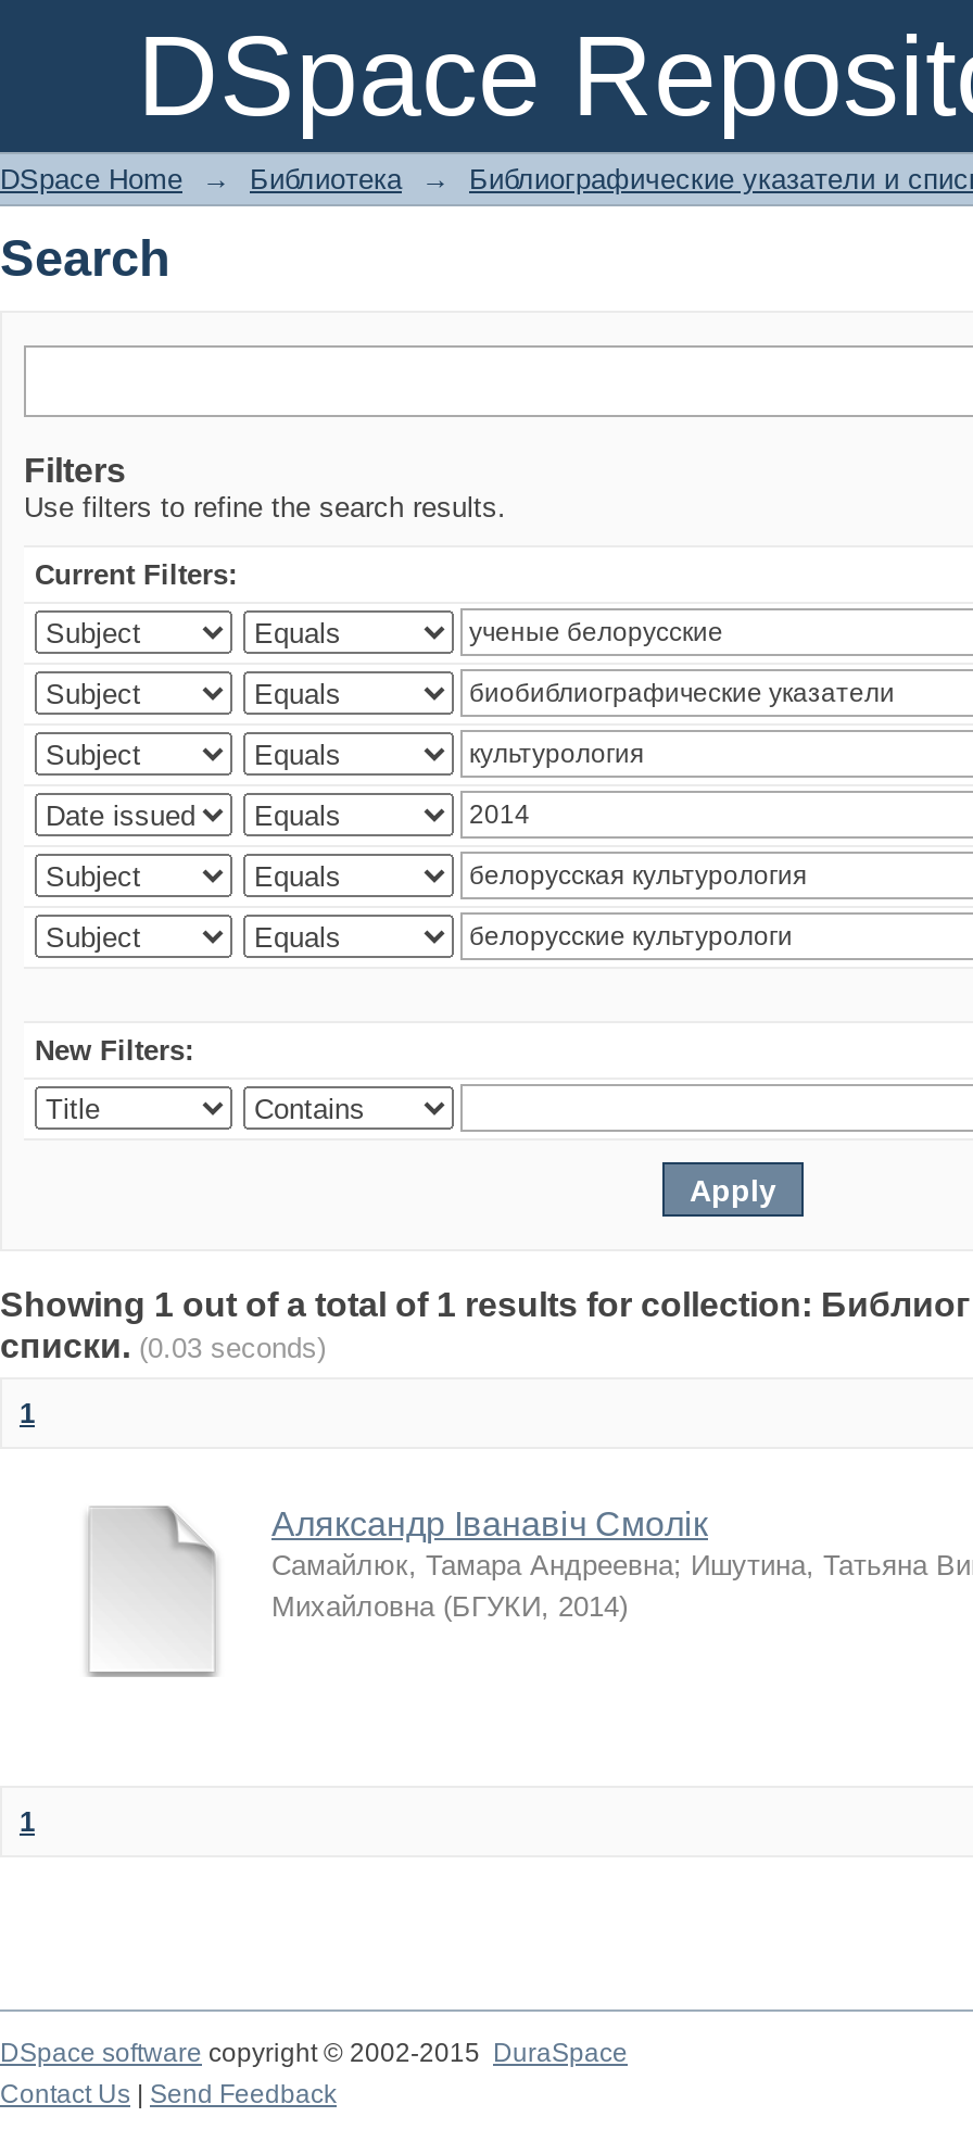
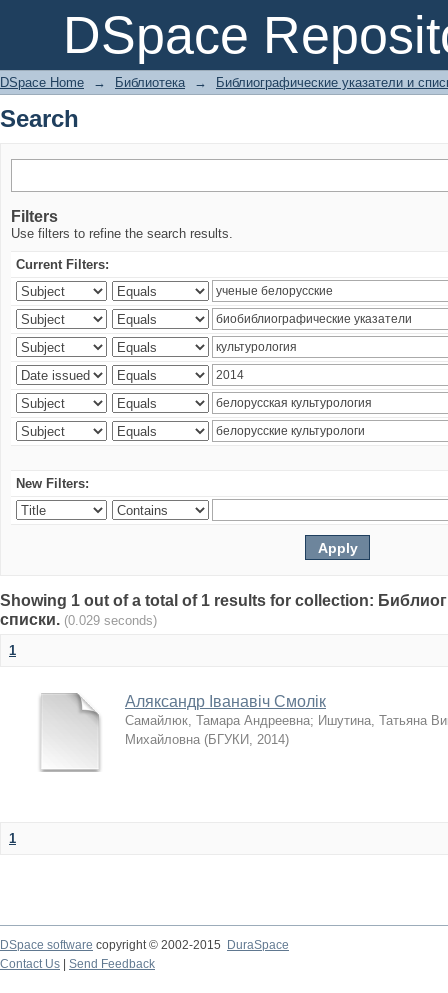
- списки. (0.03 seconds)
+ списки. (0.029 seconds)
